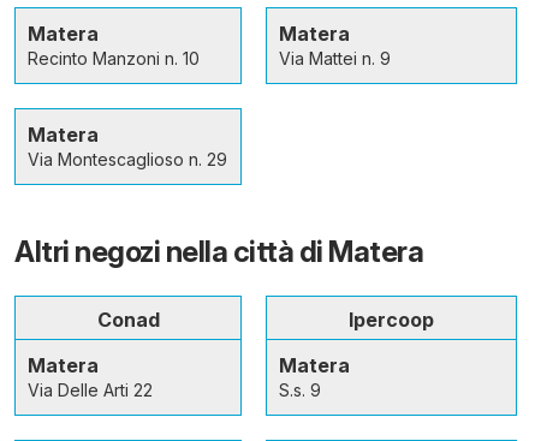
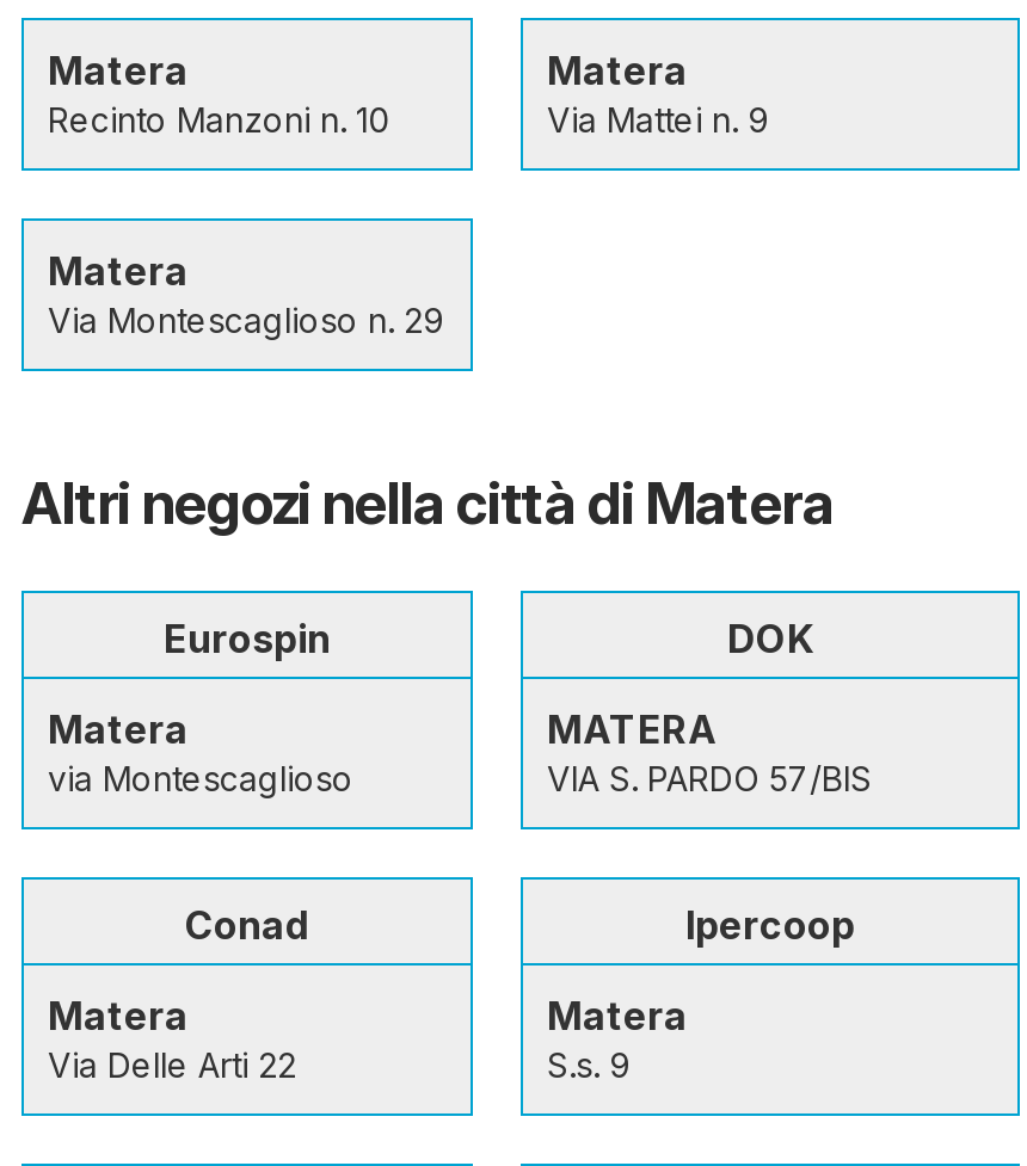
+ Eurospin
+ Matera
+ via Montescaglioso

+ DOK
+ MATERA
+ VIA S. PARDO 57/BIS
